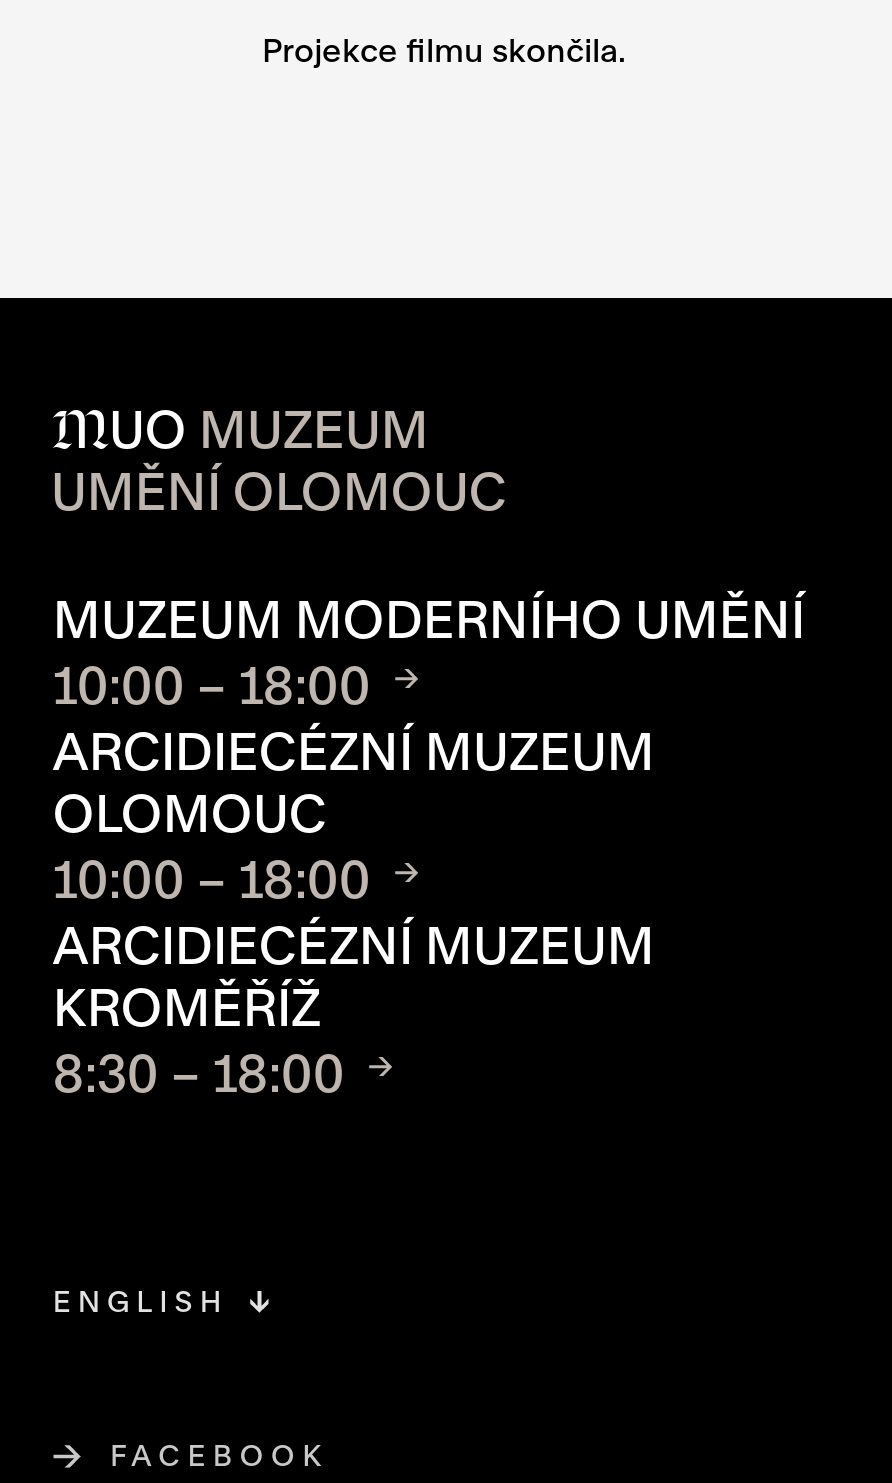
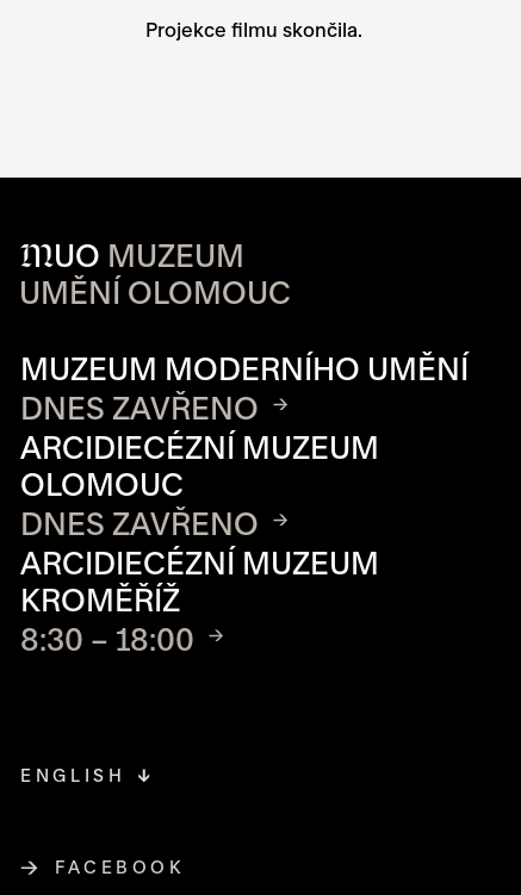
- 10:00 – 18:00
+ DNES ZAVŘENO

- 10:00 – 18:00
+ DNES ZAVŘENO
